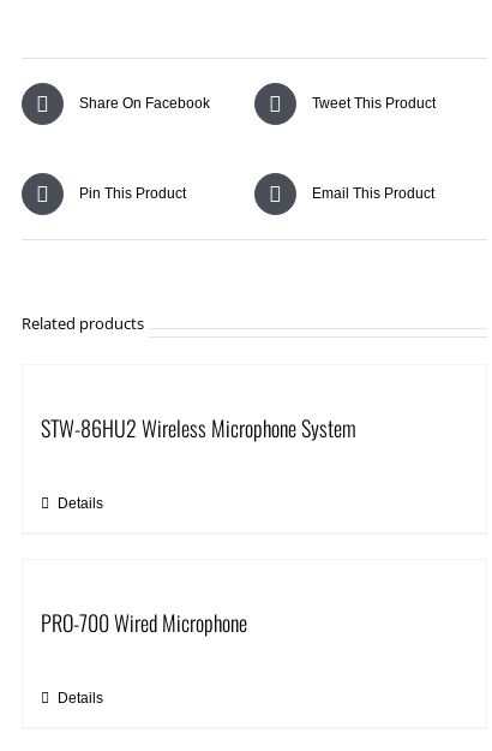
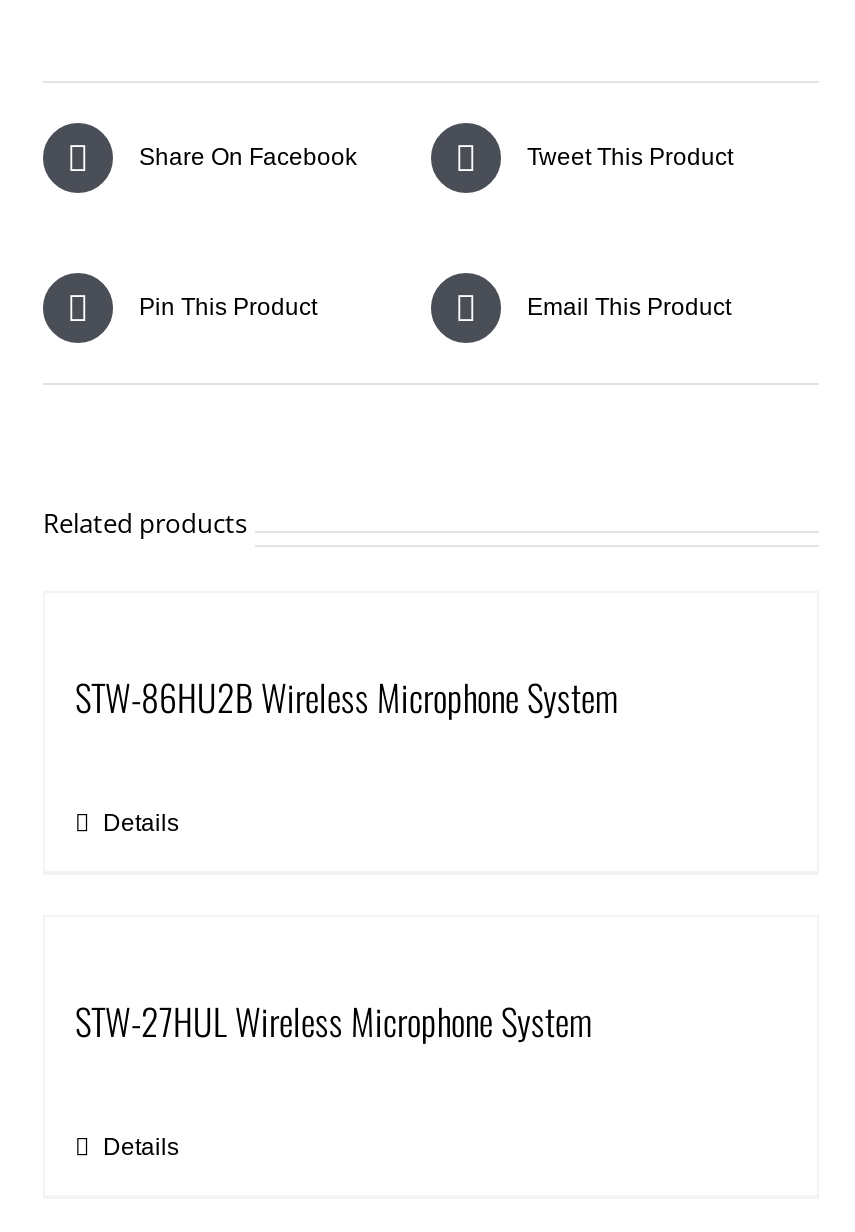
- STW-86HU2 Wireless Microphone System
+ STW-86HU2B Wireless Microphone System

- PRO-700 Wired Microphone
+ STW-27HUL Wireless Microphone System
